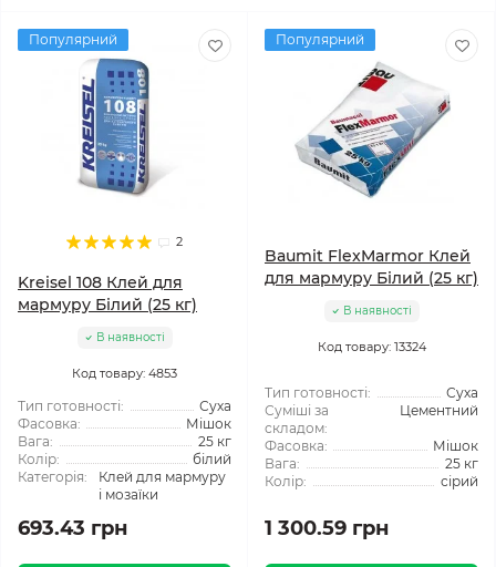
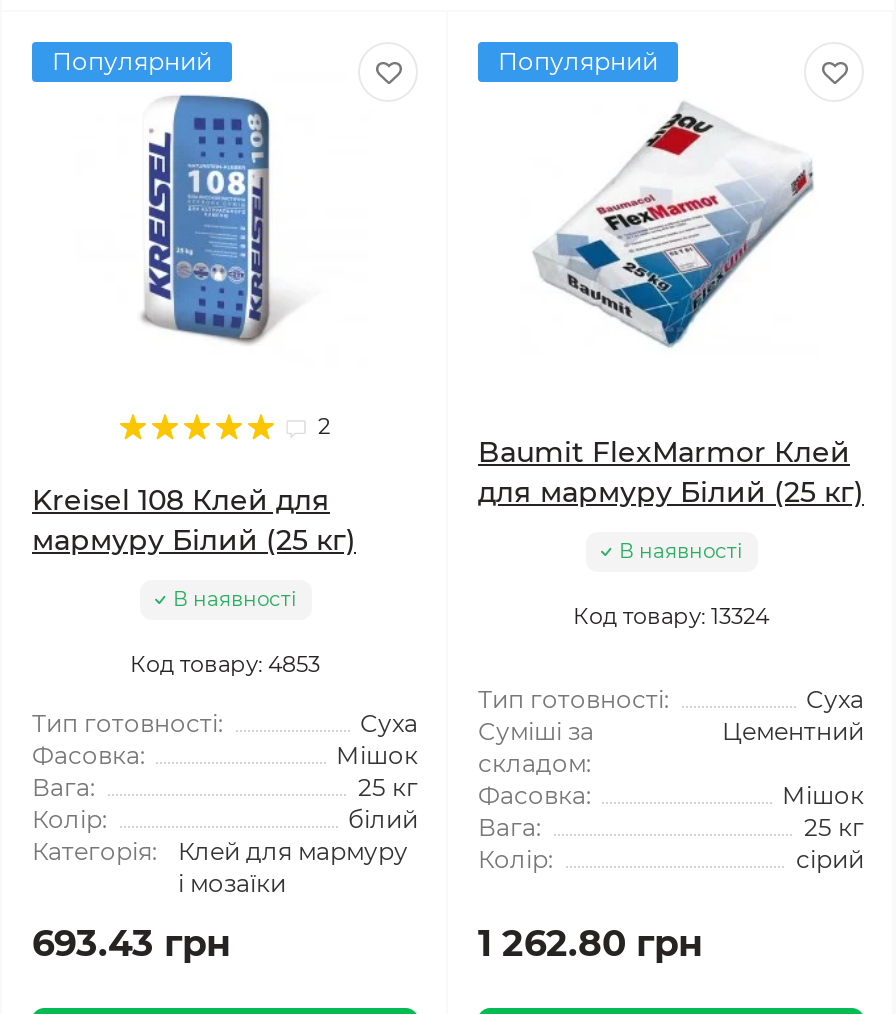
- 1 300.59 грн
+ 1 262.80 грн
